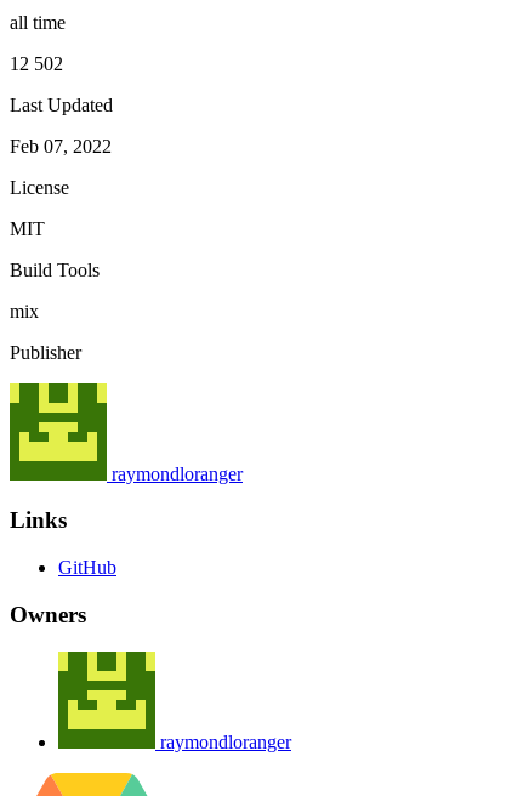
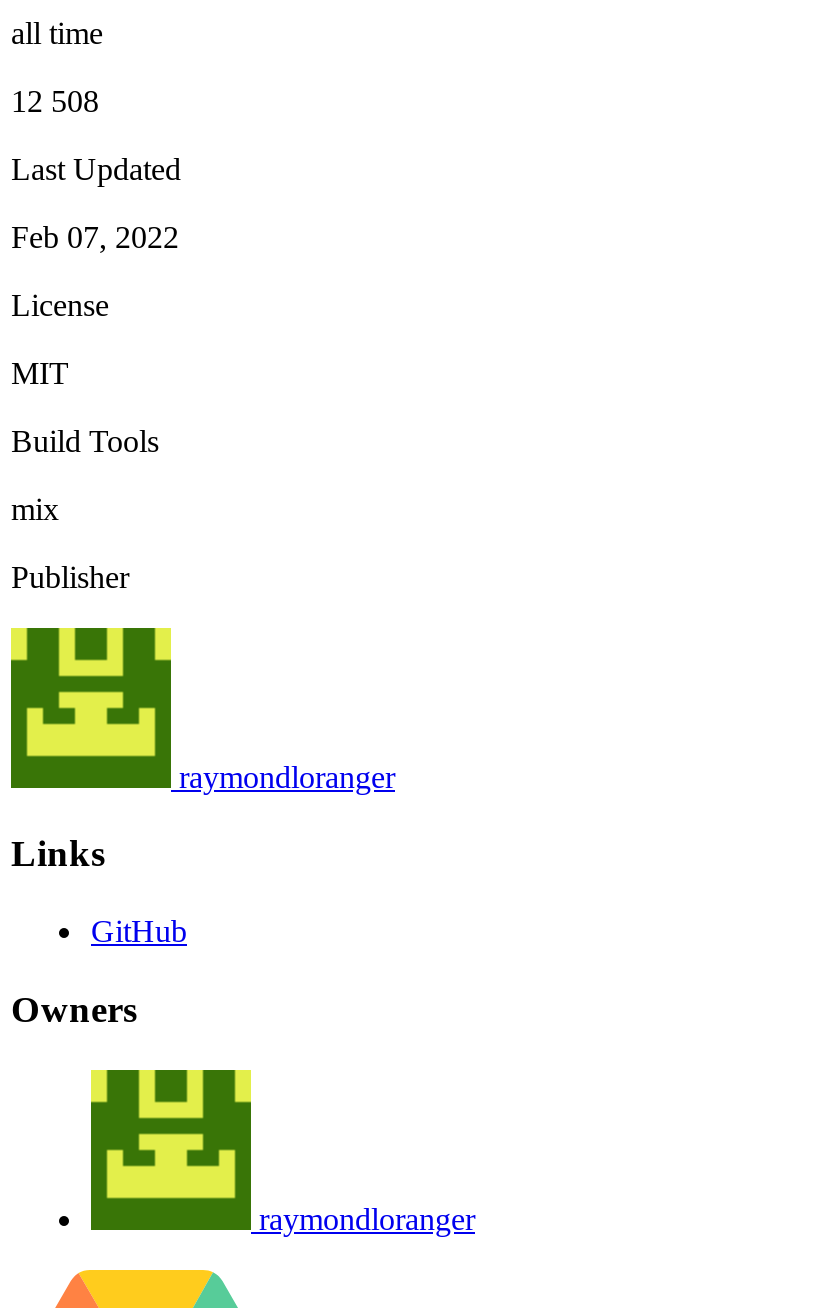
- 12 502
+ 12 508
